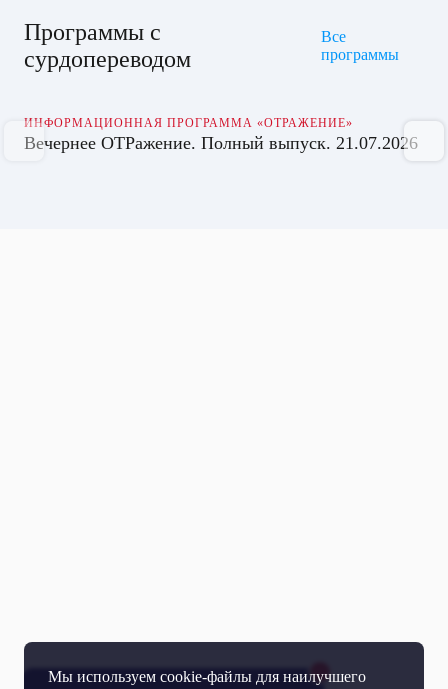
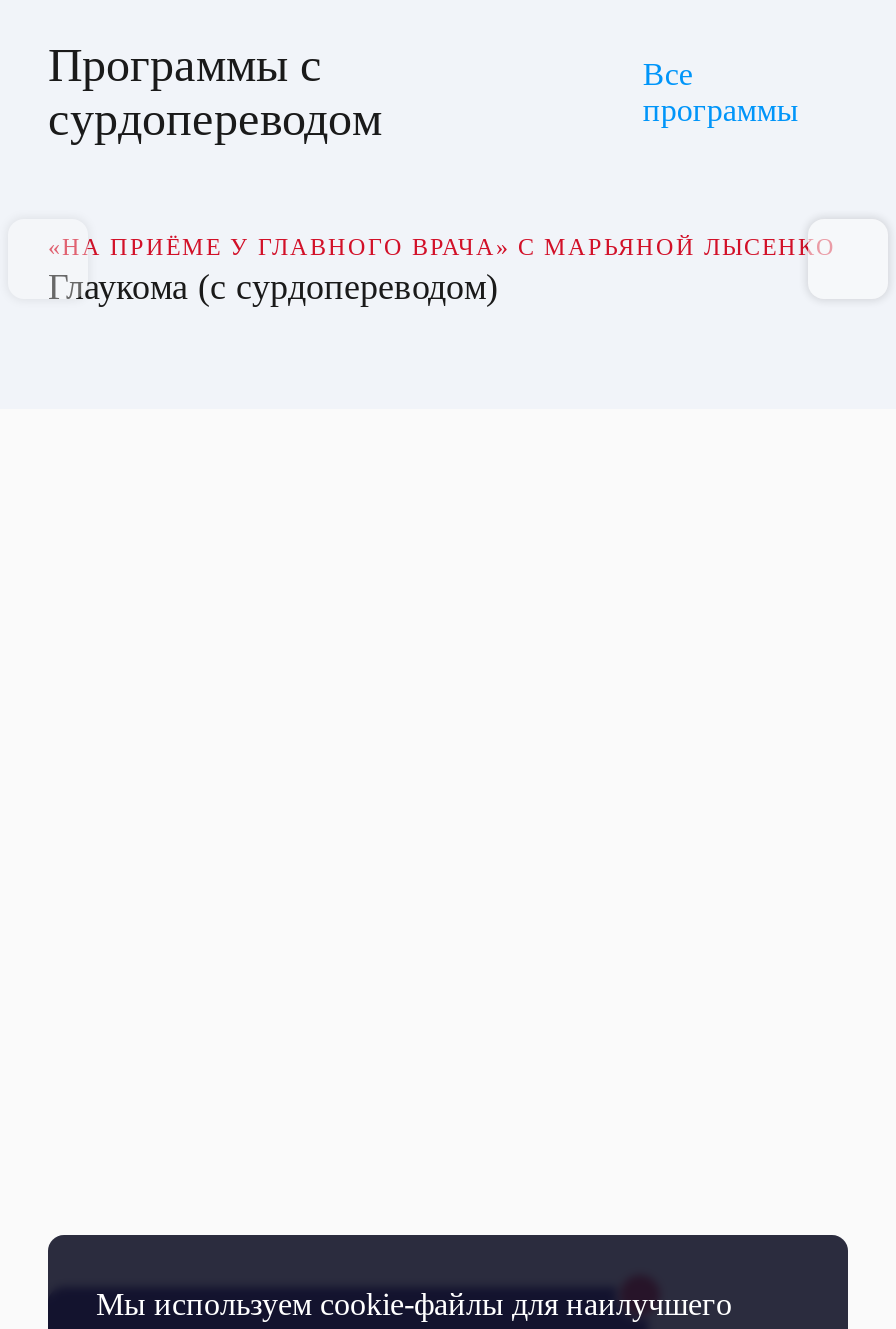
- ИНФОРМАЦИОННАЯ ПРОГРАММА «ОТРАЖЕНИЕ»
- Вечернее ОТРажение. Полный выпуск. 21.07.2026
+ «НА ПРИЁМЕ У ГЛАВНОГО ВРАЧА» С МАРЬЯНОЙ ЛЫСЕНКО
+ Глаукома (с сурдопереводом)
